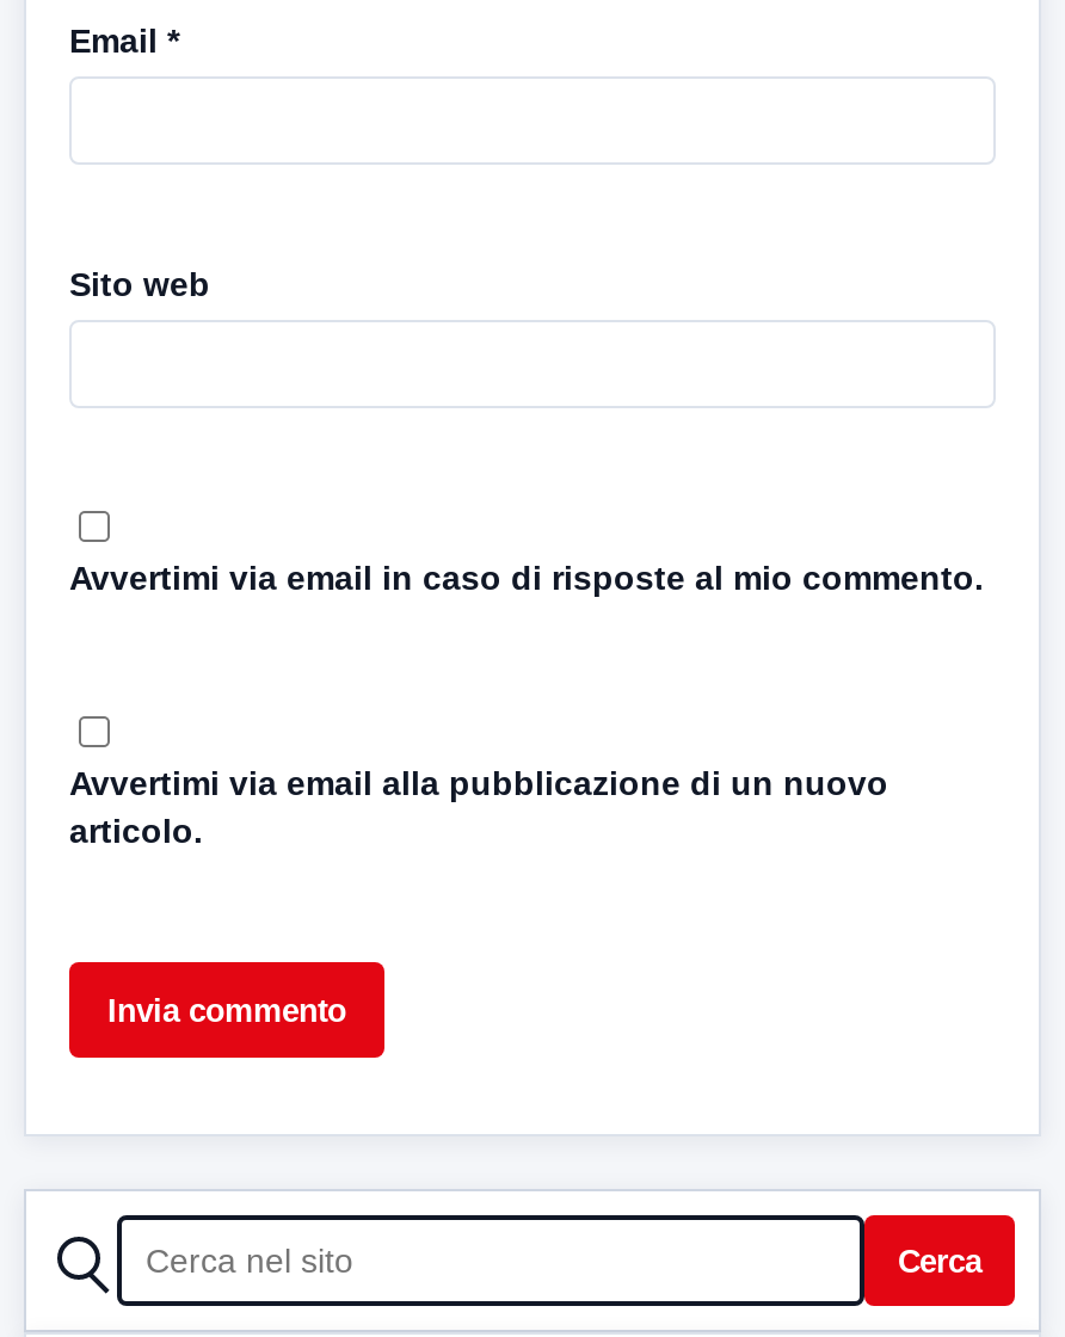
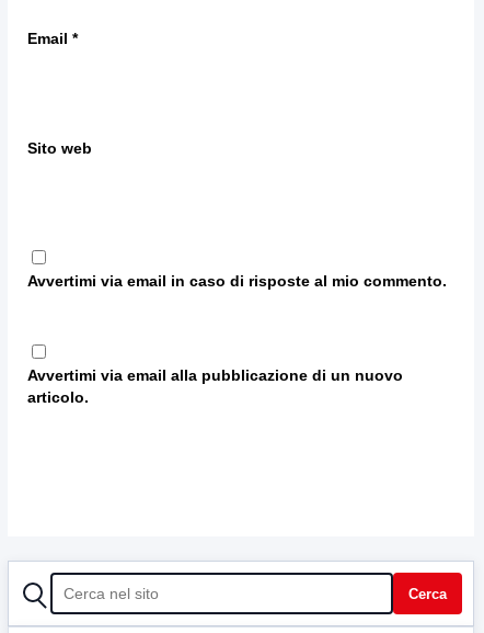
- [image]
